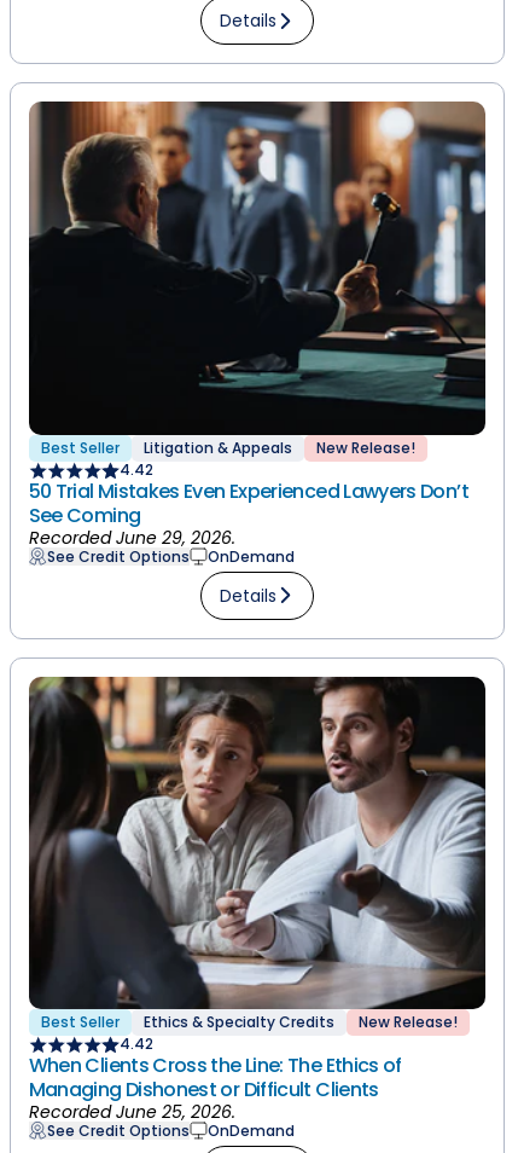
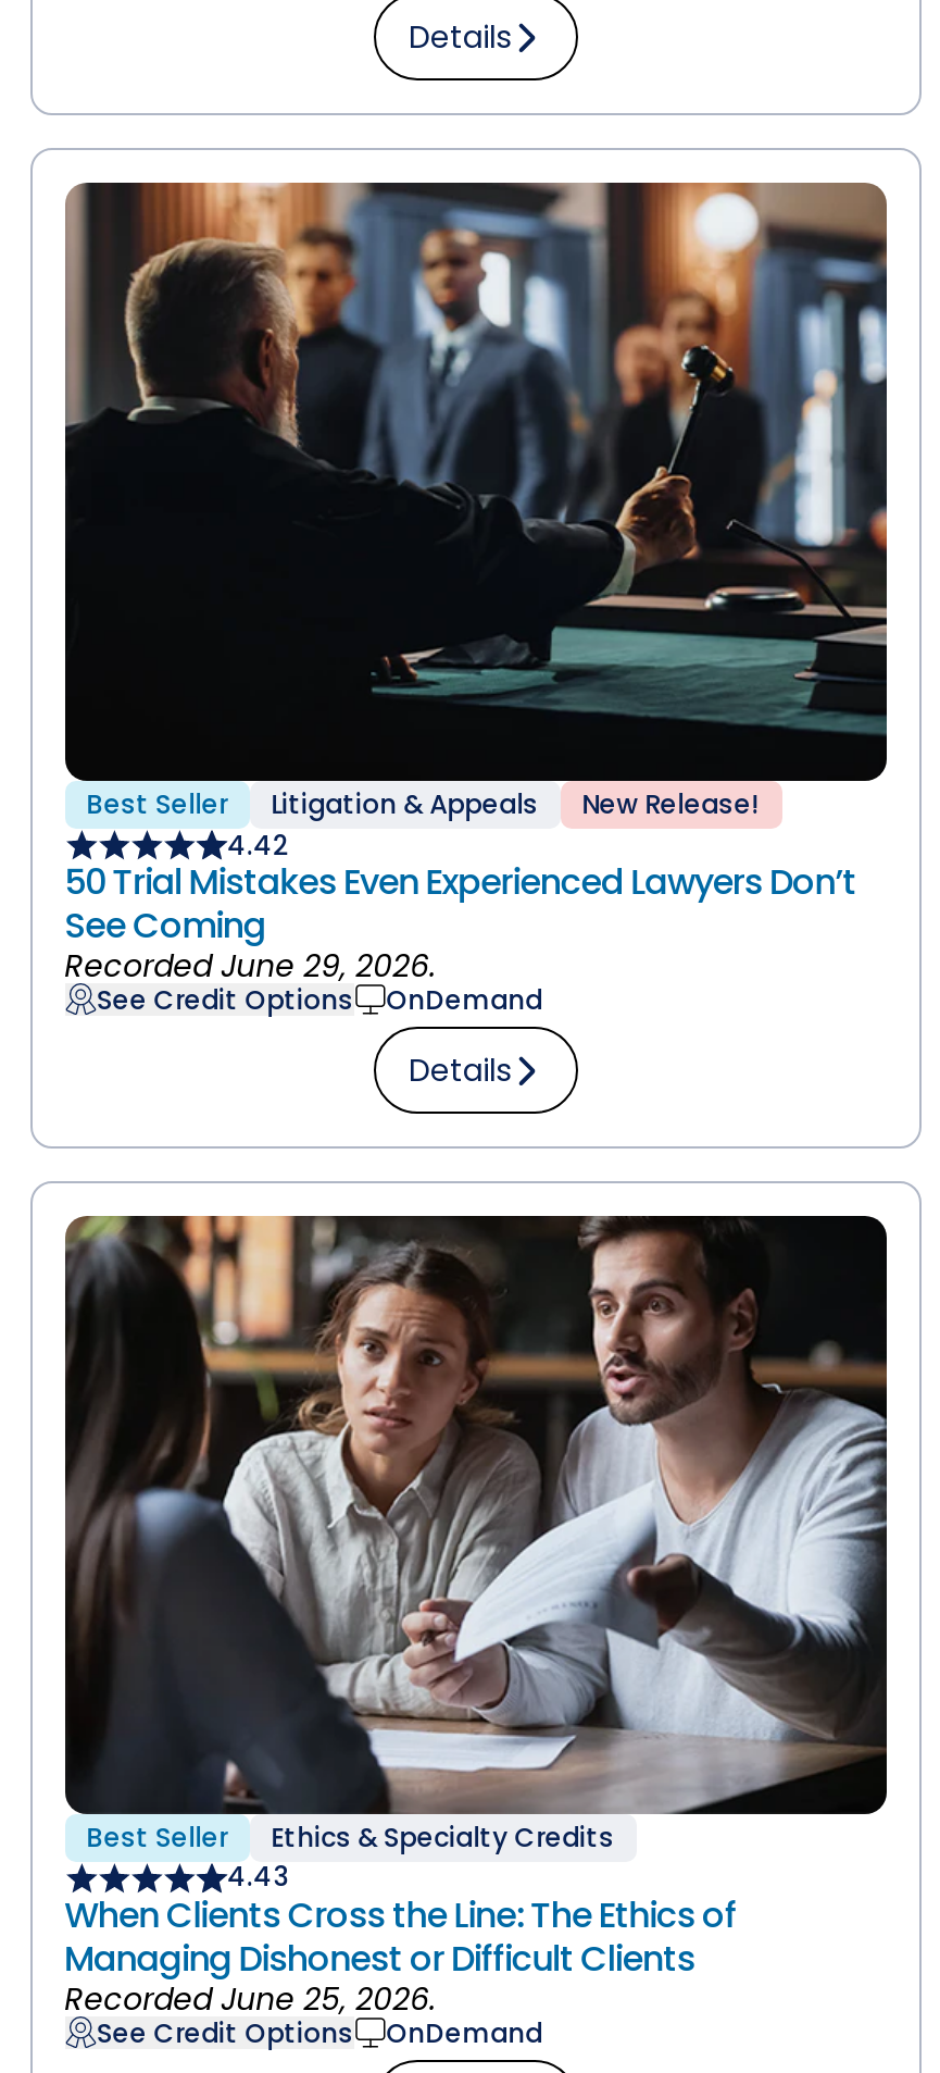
- New Release!
- 4.42
+ 4.43
